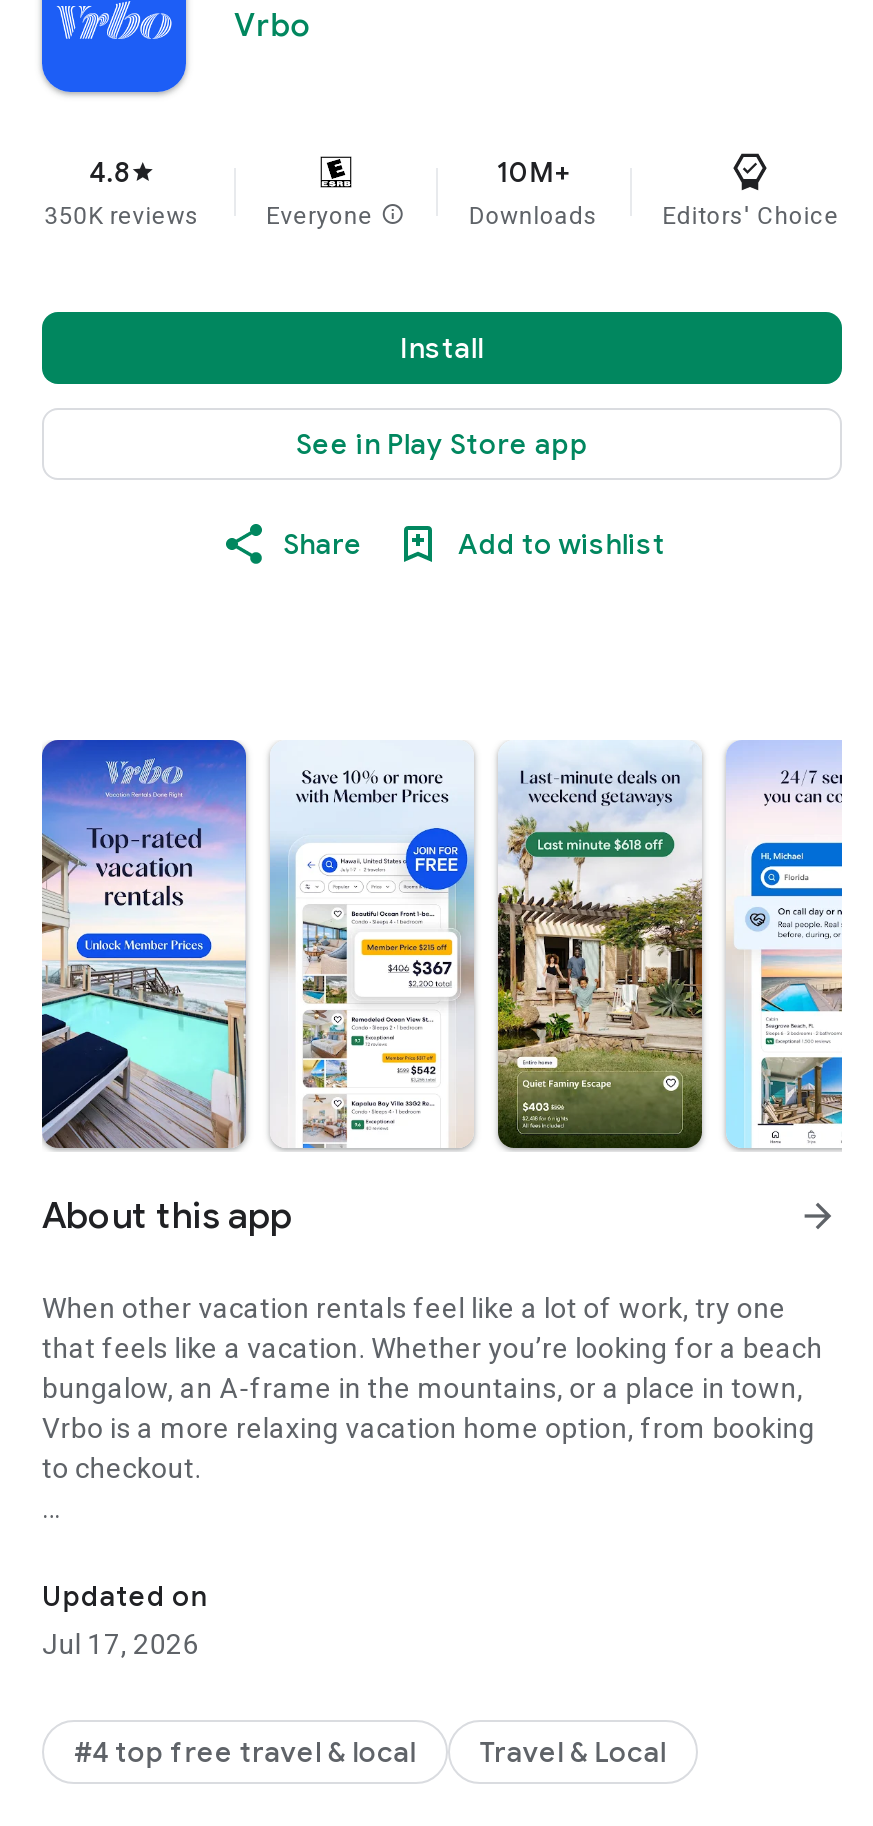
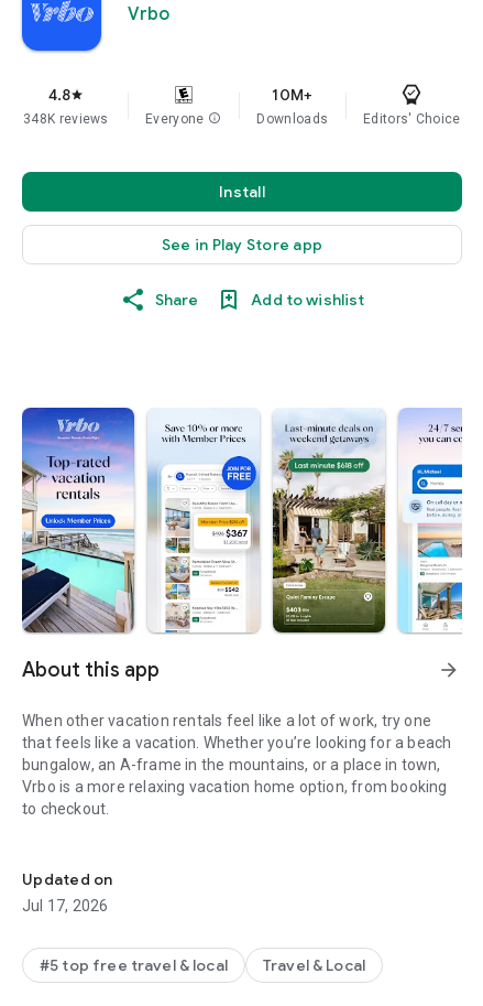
- 350K reviews
+ 348K reviews

- #4 top free travel & local
+ #5 top free travel & local
